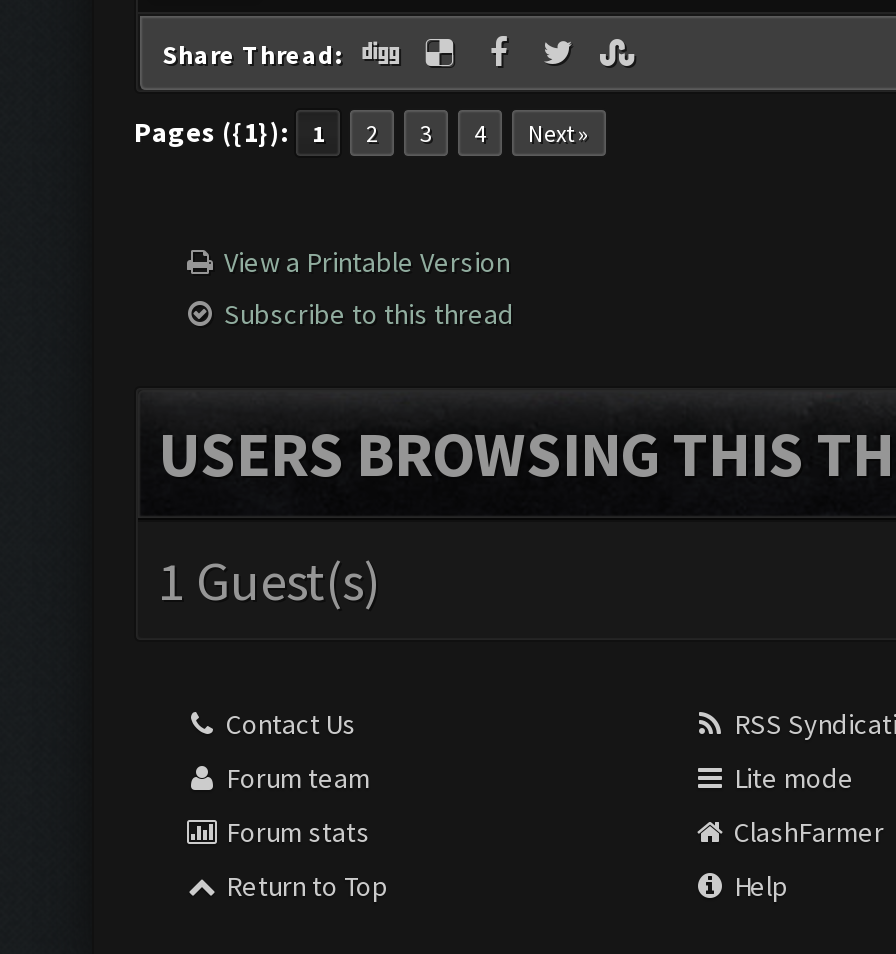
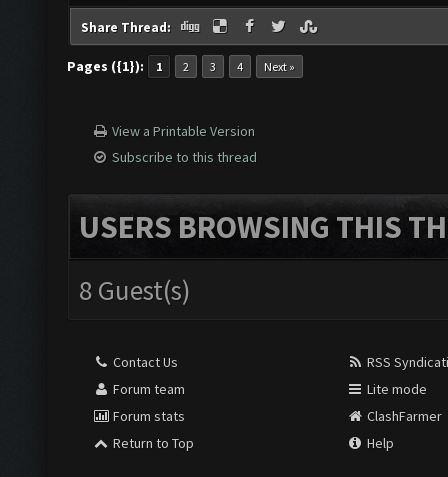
- 1 Guest(s)
+ 8 Guest(s)
